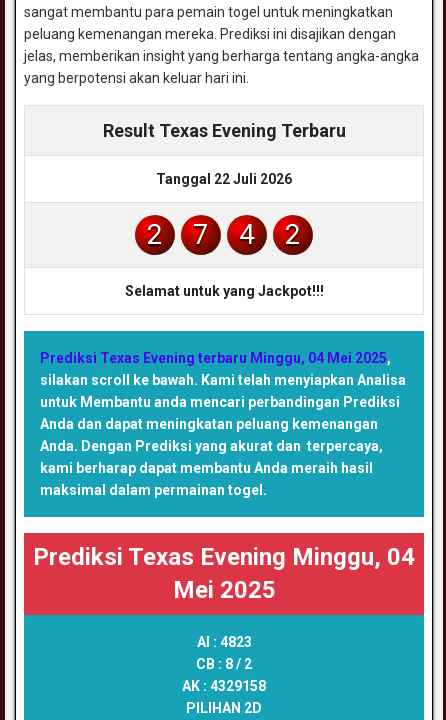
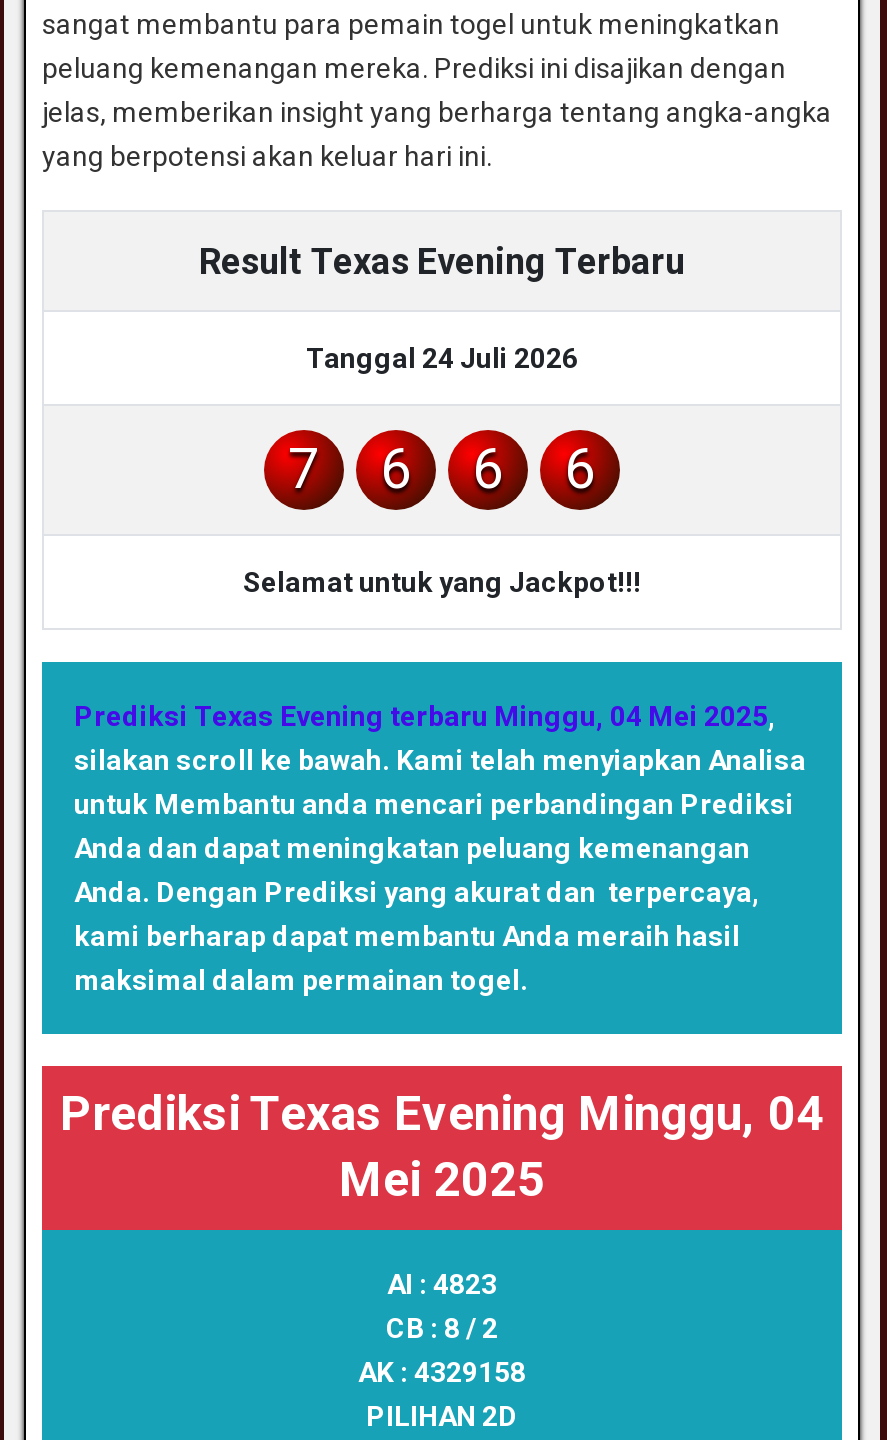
- Tanggal 22 Juli 2026
- 2
+ Tanggal 24 Juli 2026

- 4
- 2
+ 6
+ 6
+ 6
